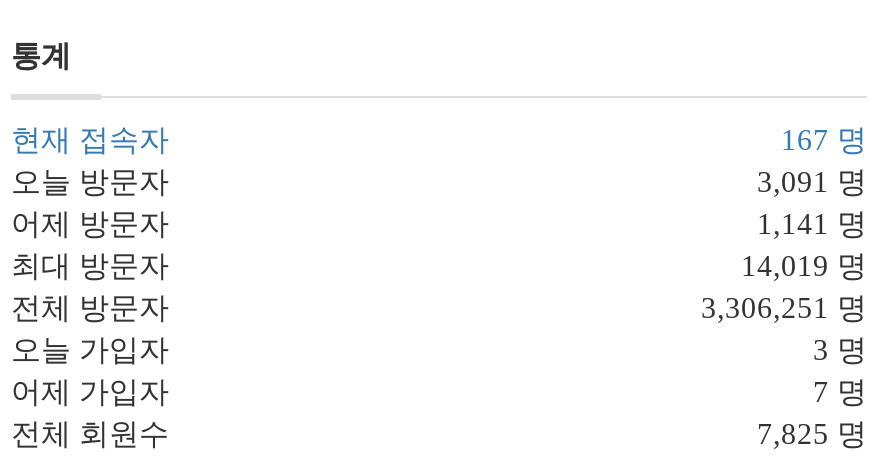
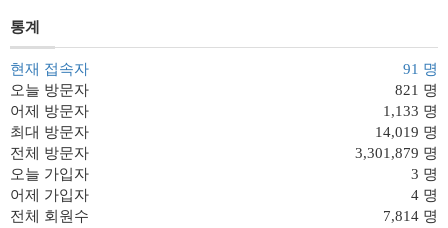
- 167 명
+ 91 명

- 3,091 명
+ 821 명

- 1,141 명
+ 1,133 명

- 3,306,251 명
+ 3,301,879 명

- 7 명
+ 4 명

- 7,825 명
+ 7,814 명
